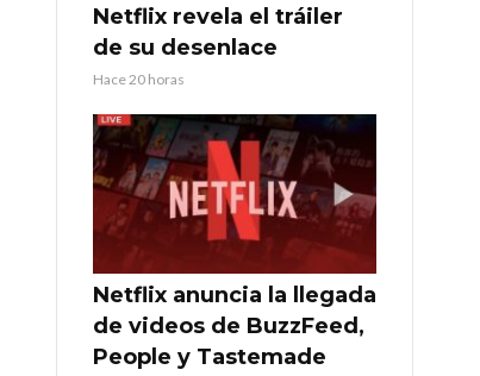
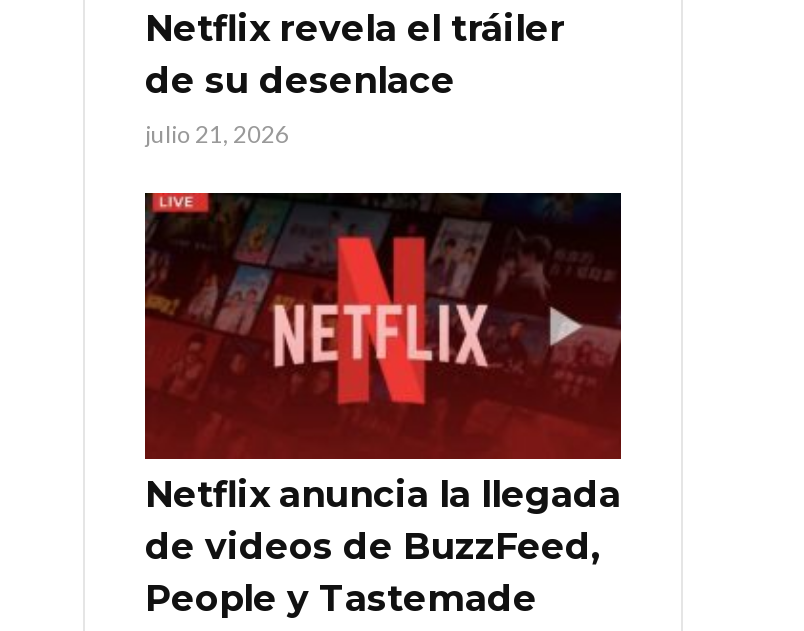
- Hace 20 horas
+ julio 21, 2026
